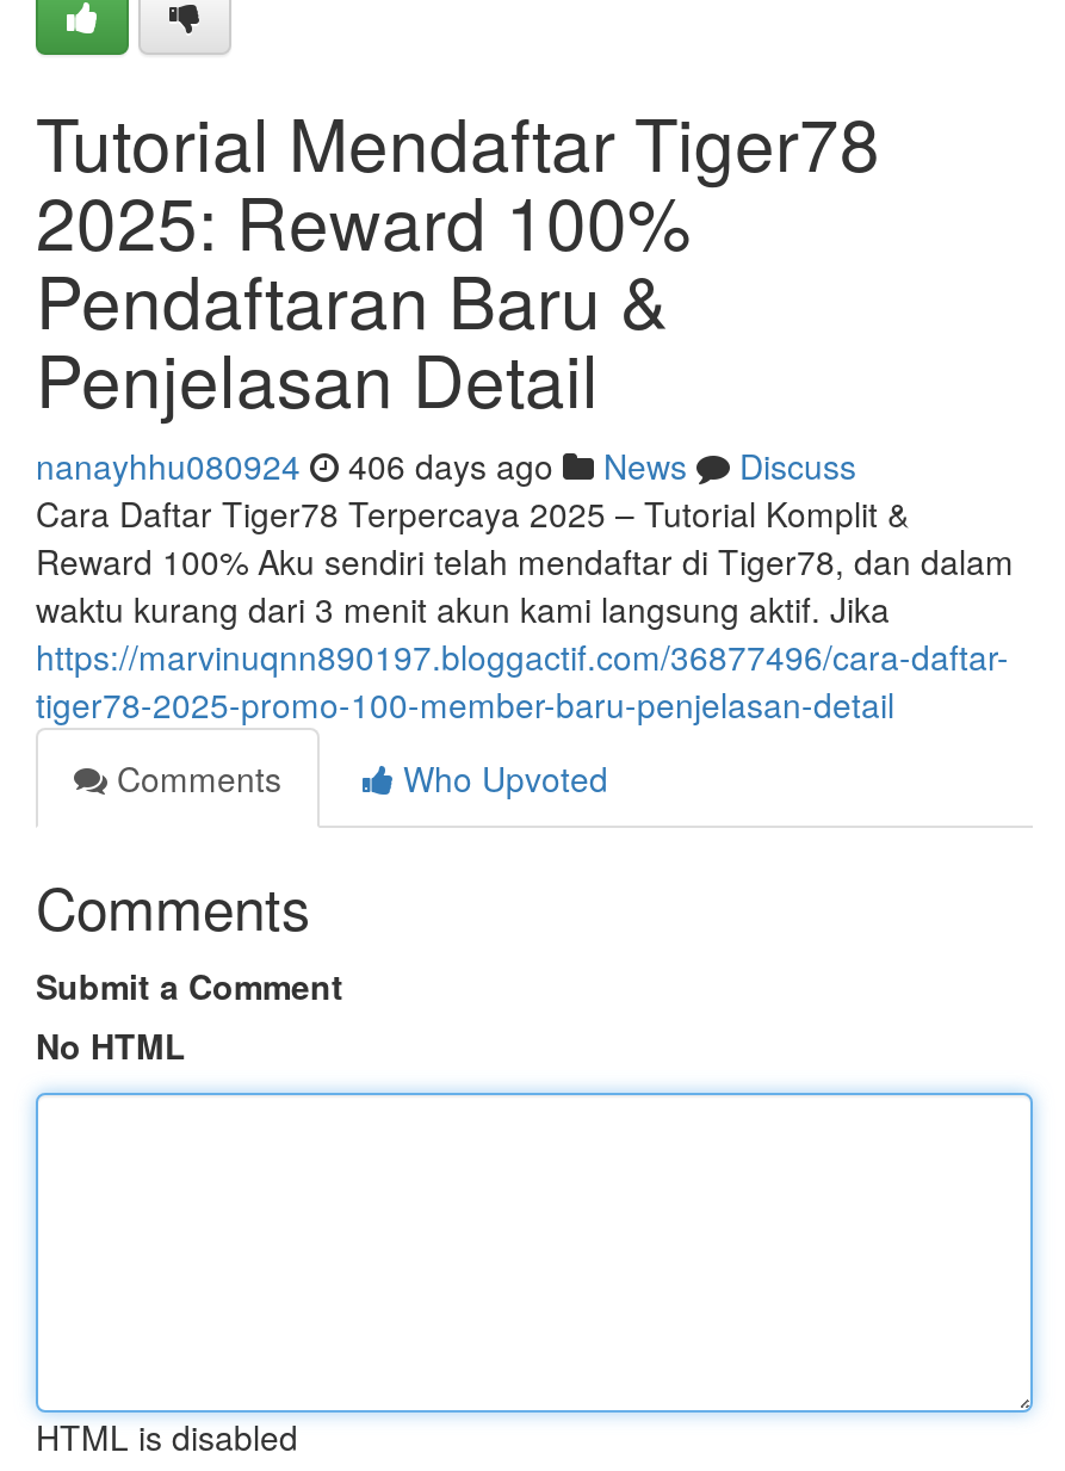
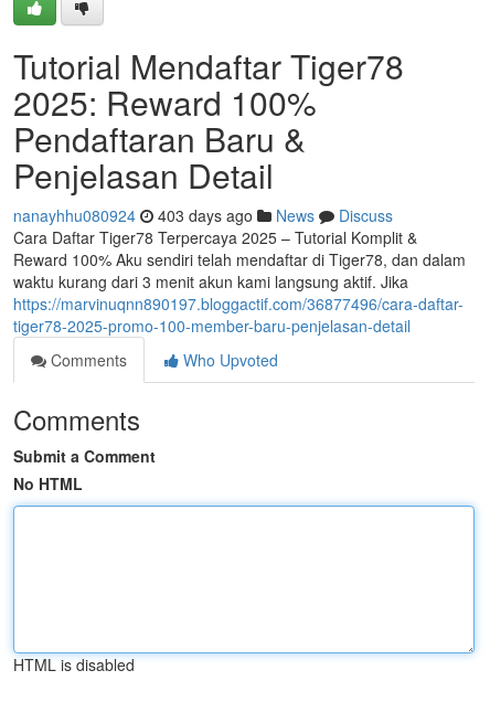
- nanayhhu080924 406 days ago News Discuss
+ nanayhhu080924 403 days ago News Discuss
